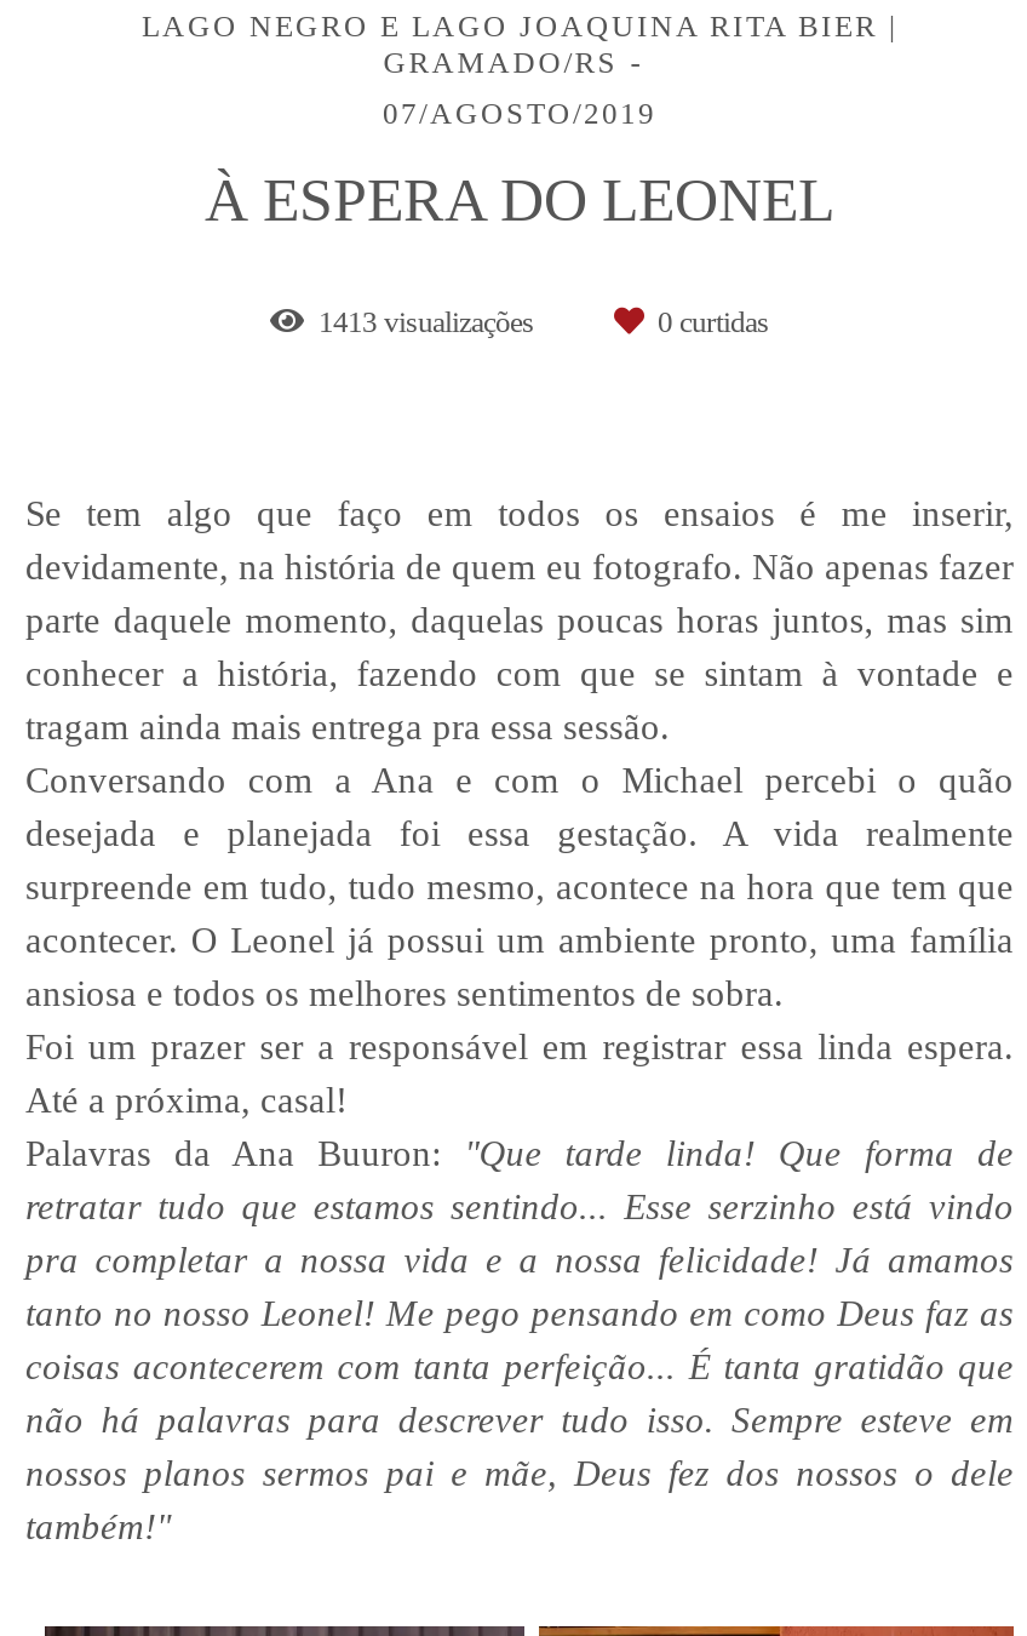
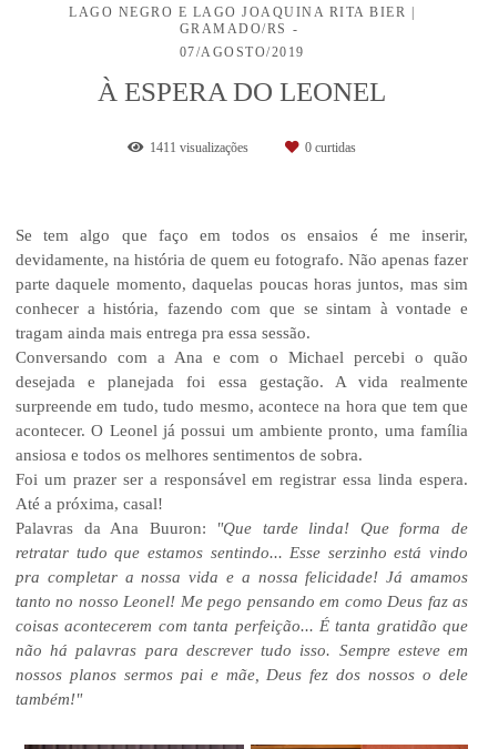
- 1413 visualizações
+ 1411 visualizações
